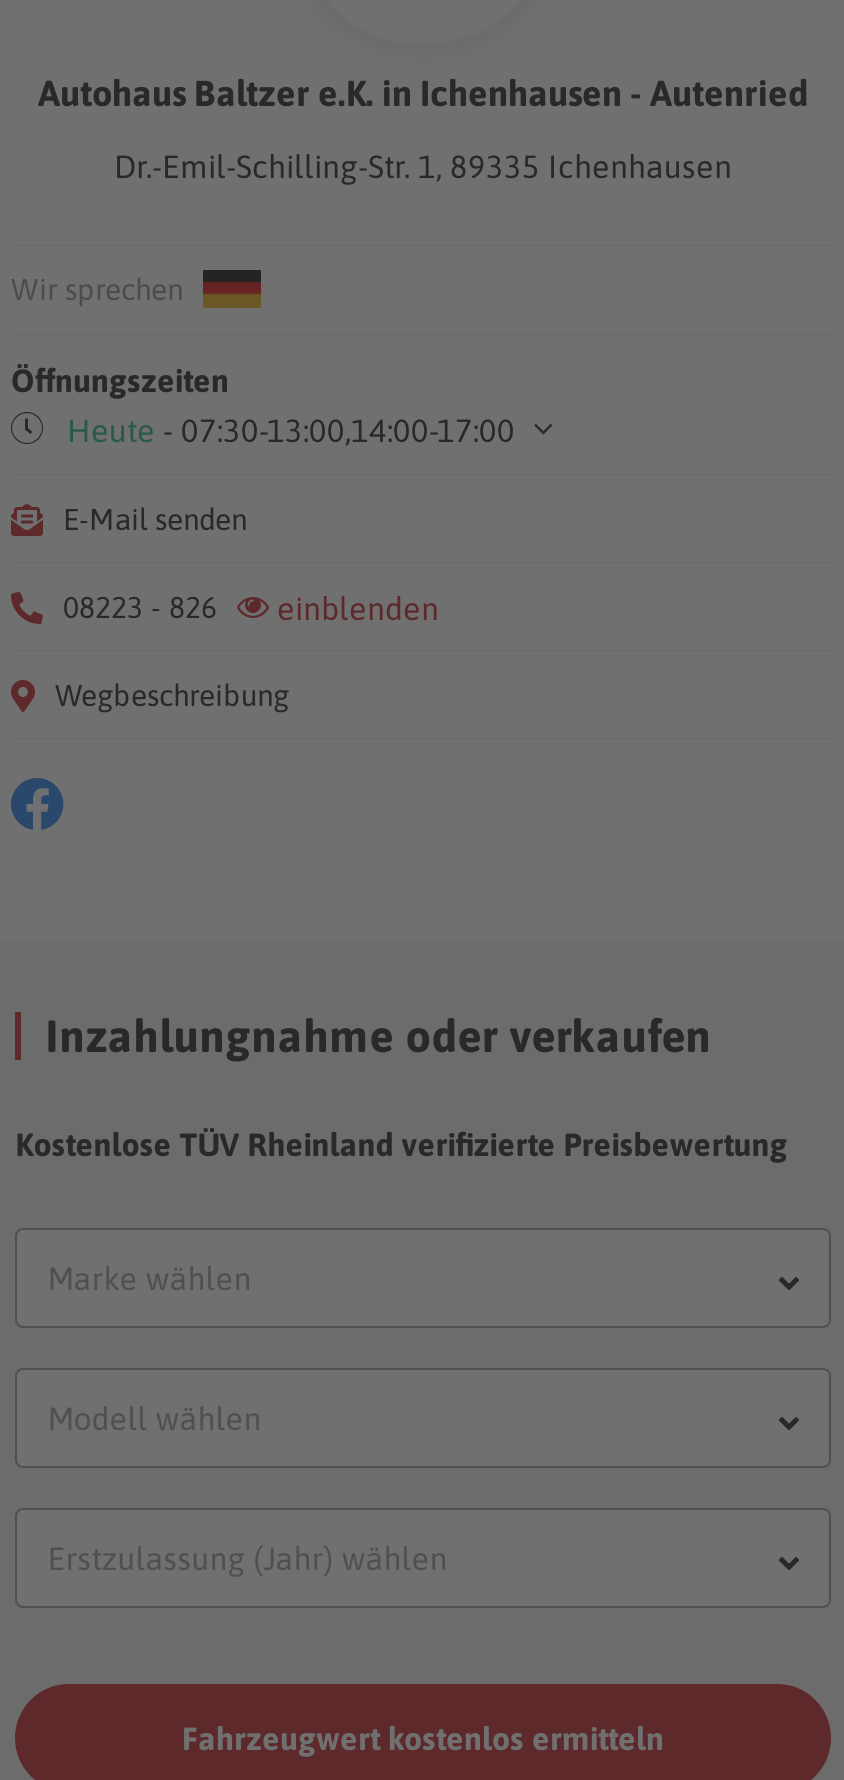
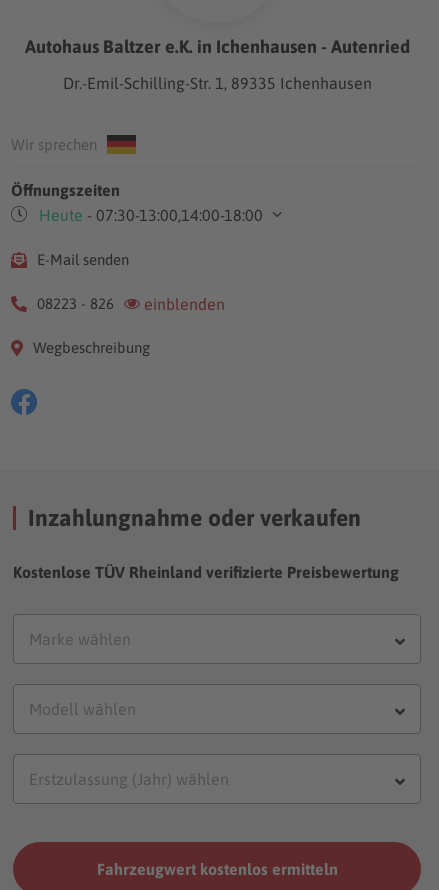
- Heute - 07:30-13:00,14:00-17:00
+ Heute - 07:30-13:00,14:00-18:00
